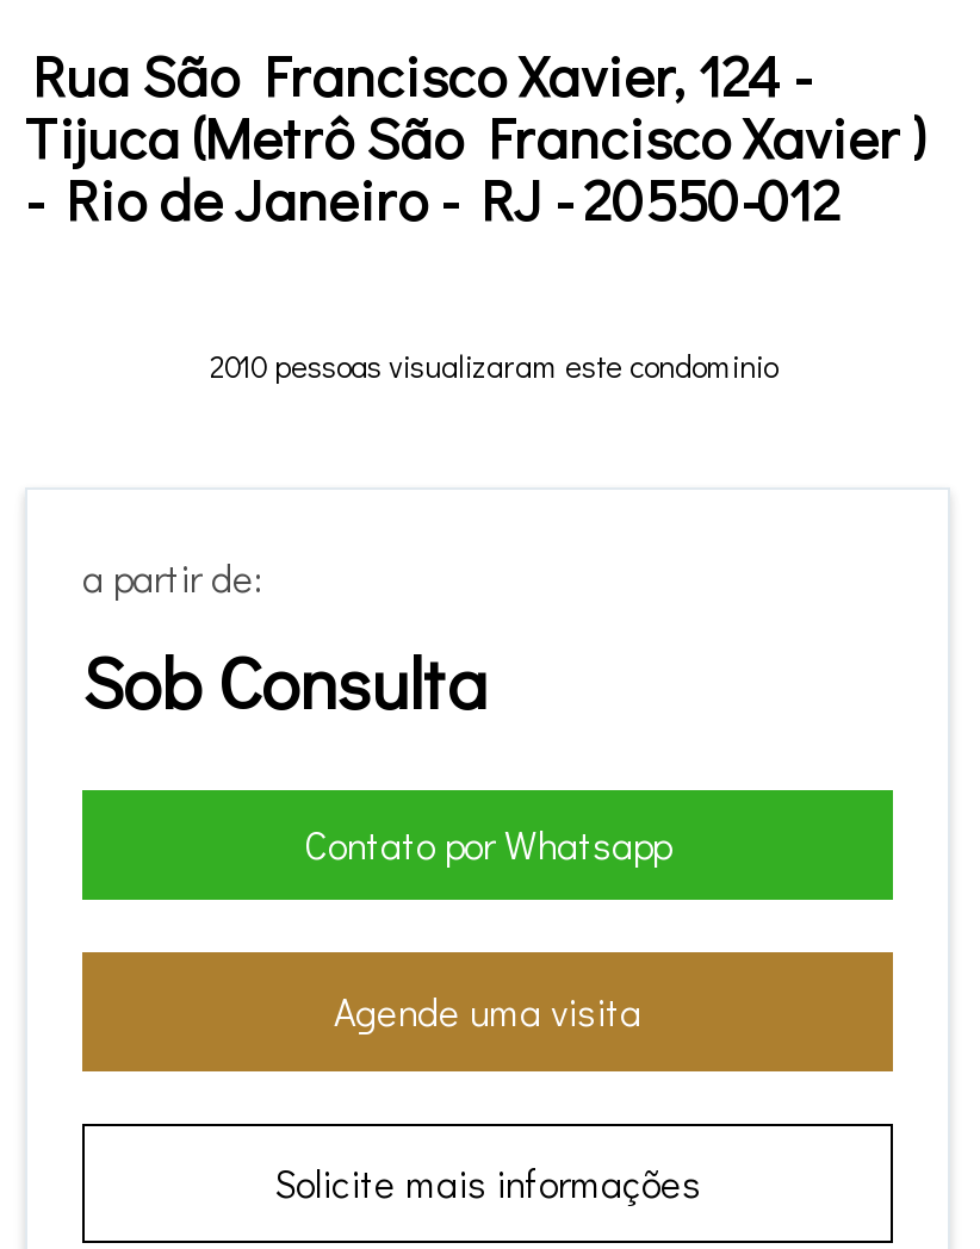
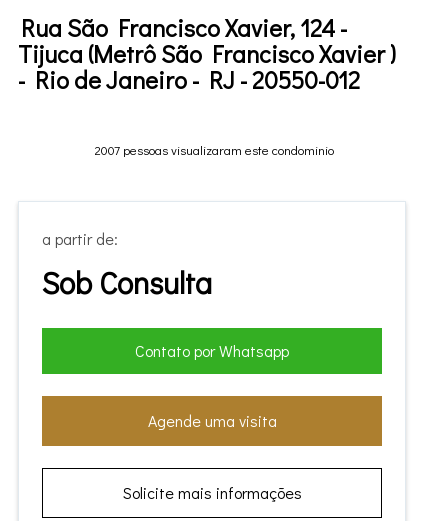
- 2010 pessoas visualizaram este condominio
+ 2007 pessoas visualizaram este condominio
